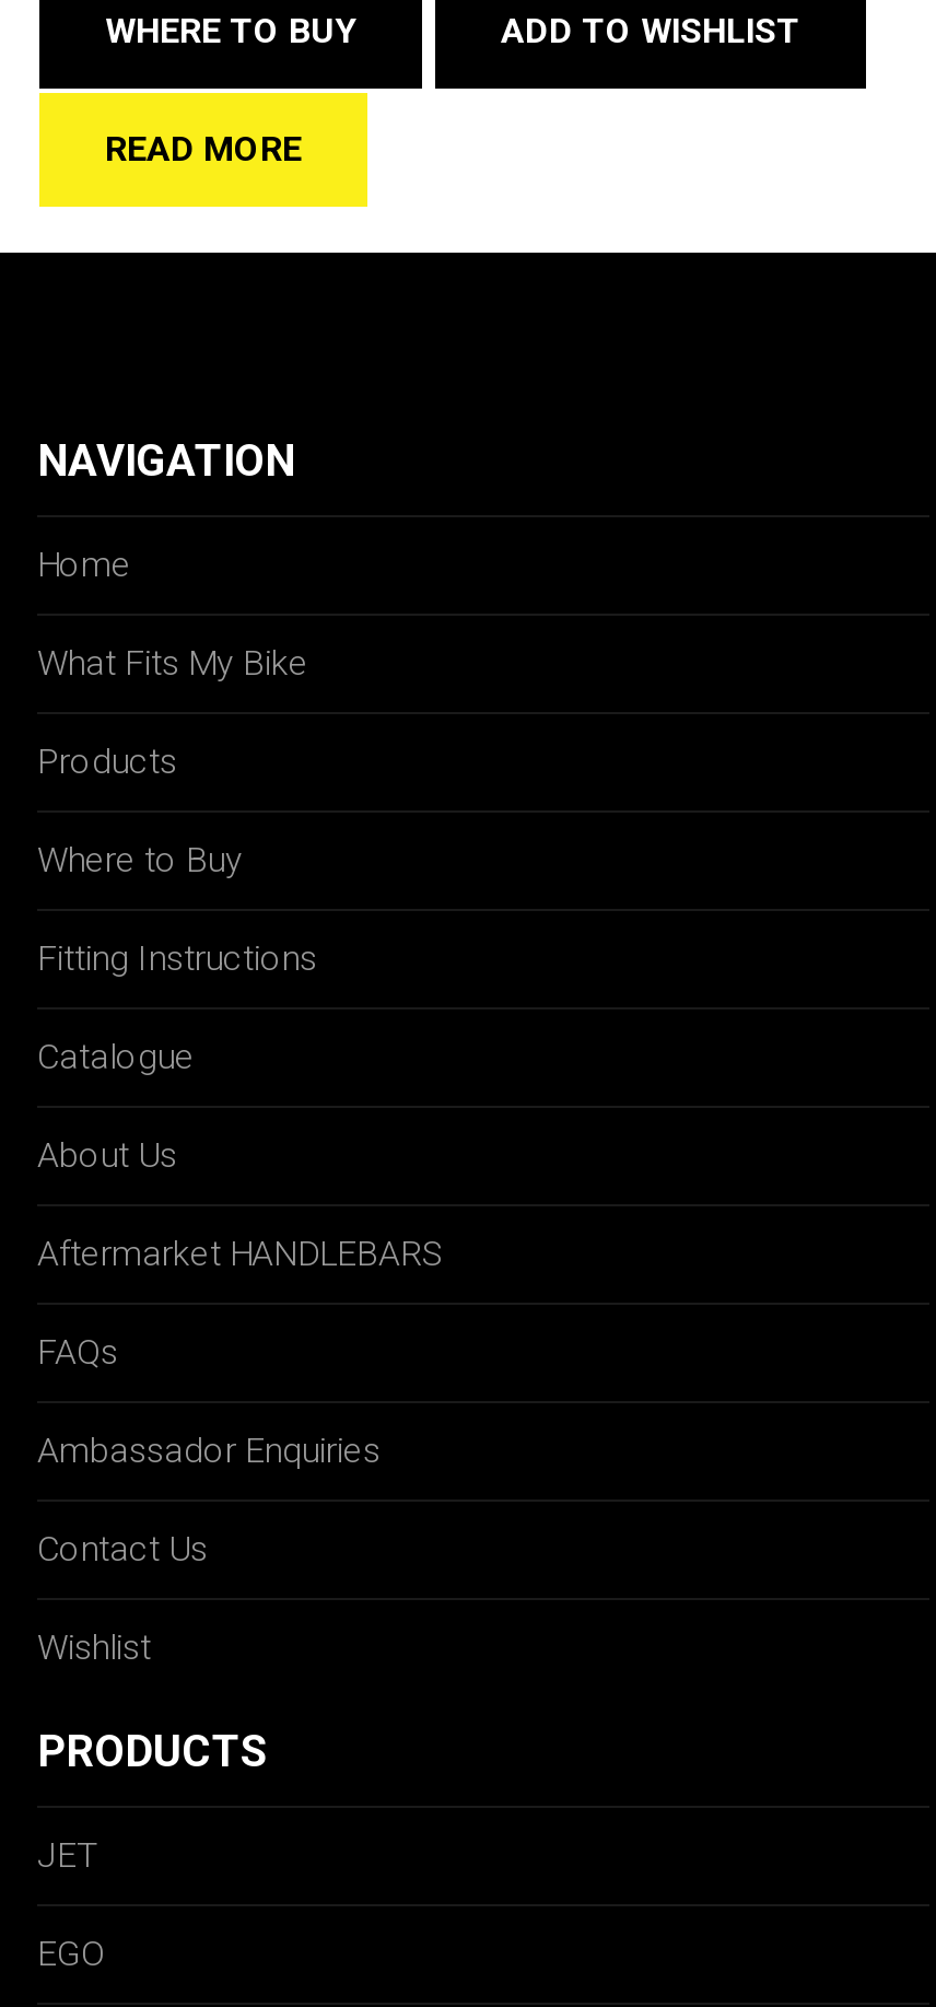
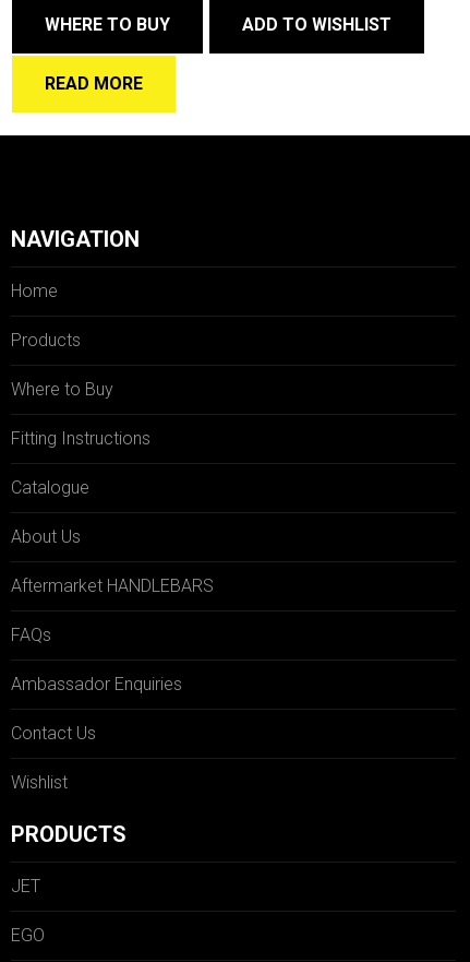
- What Fits My Bike
